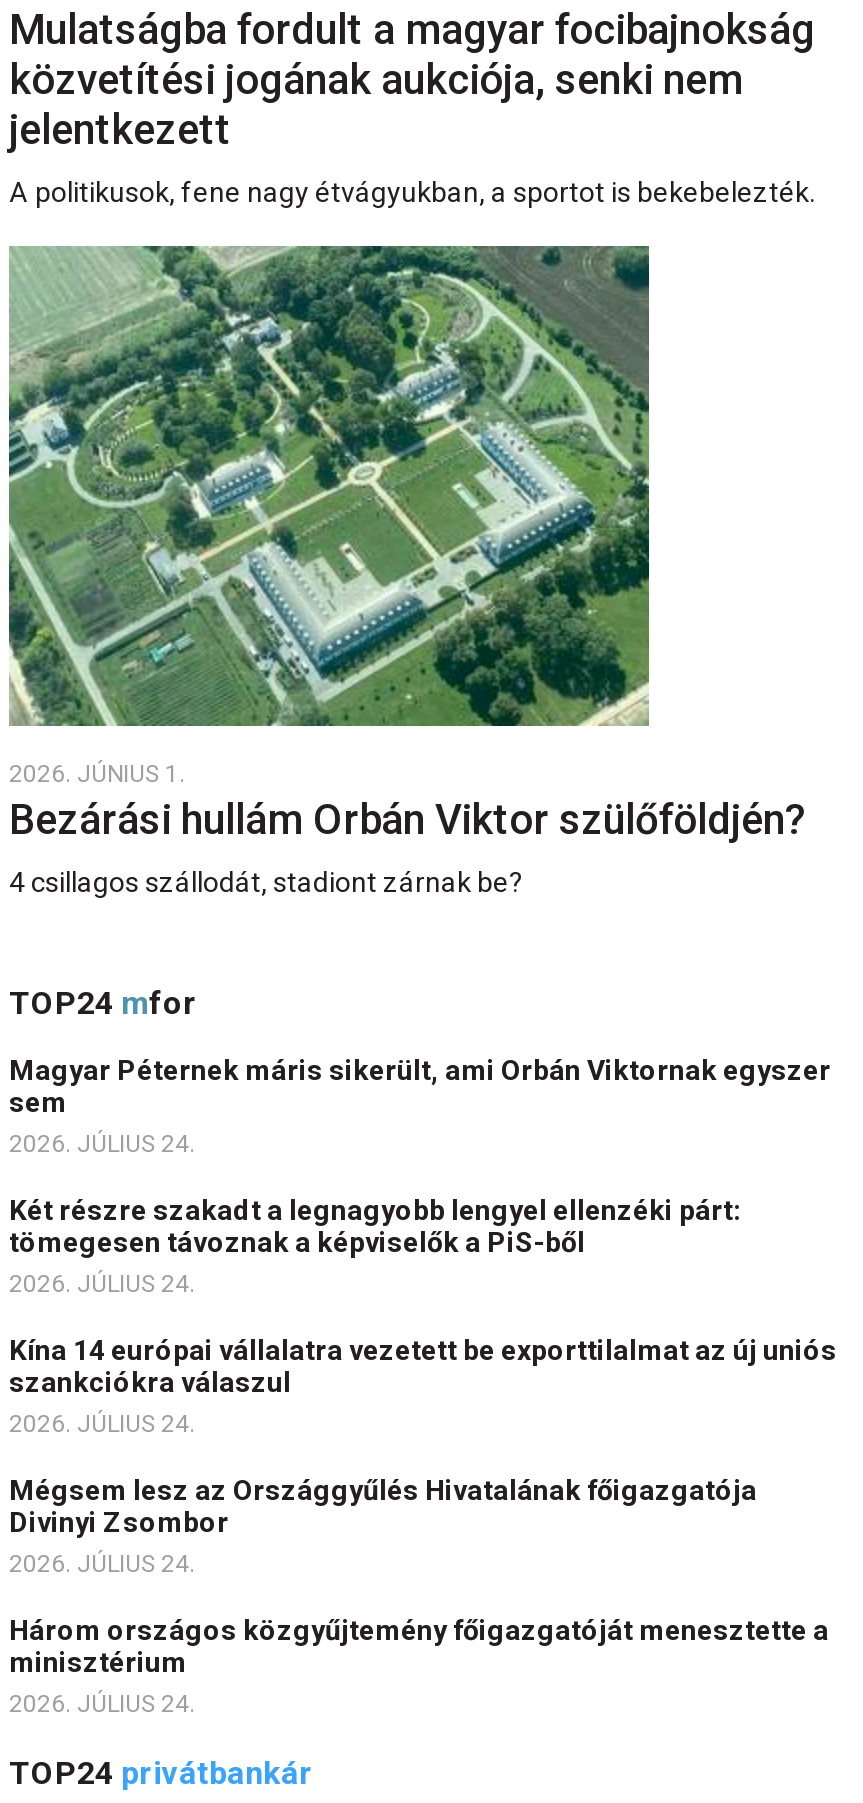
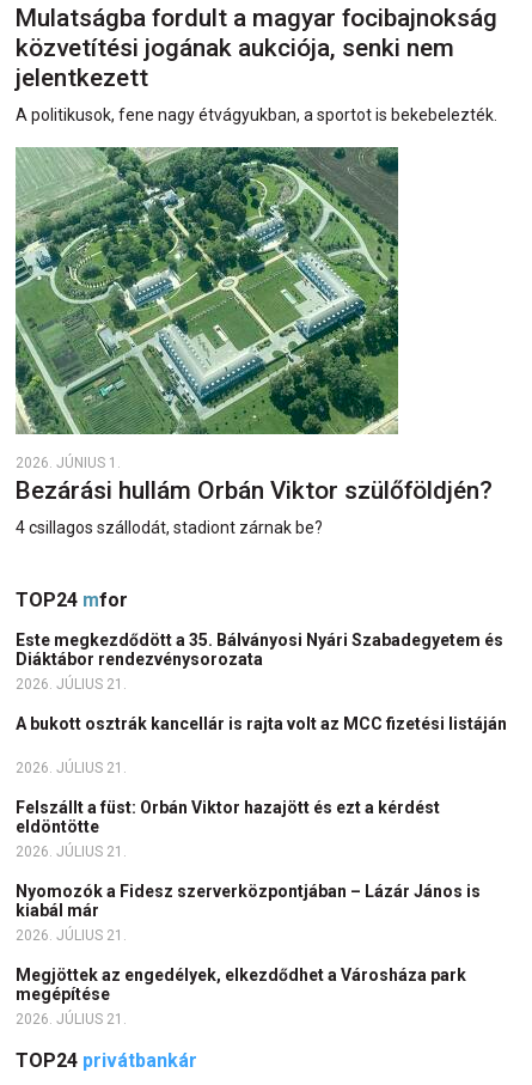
- Magyar Péternek máris sikerült, ami Orbán Viktornak egyszer
- sem
- 2026. JÚLIUS 24.
- Két részre szakadt a legnagyobb lengyel ellenzéki párt:
- tömegesen távoznak a képviselők a PiS-ből
- 2026. JÚLIUS 24.
- Kína 14 európai vállalatra vezetett be exporttilalmat az új uniós
- szankciókra válaszul
- 2026. JÚLIUS 24.
- Mégsem lesz az Országgyűlés Hivatalának főigazgatója
- Divinyi Zsombor
- 2026. JÚLIUS 24.
- Három országos közgyűjtemény főigazgatóját menesztette a
- minisztérium
- 2026. JÚLIUS 24.
+ Este megkezdődött a 35. Bálványosi Nyári Szabadegyetem és
+ Diáktábor rendezvénysorozata
+ 2026. JÚLIUS 21.
+ A bukott osztrák kancellár is rajta volt az MCC fizetési listáján
+ 2026. JÚLIUS 21.
+ Felszállt a füst: Orbán Viktor hazajött és ezt a kérdést
+ eldöntötte
+ 2026. JÚLIUS 21.
+ Nyomozók a Fidesz szerverközpontjában – Lázár János is
+ kiabál már
+ 2026. JÚLIUS 21.
+ Megjöttek az engedélyek, elkezdődhet a Városháza park
+ megépítése
+ 2026. JÚLIUS 21.
